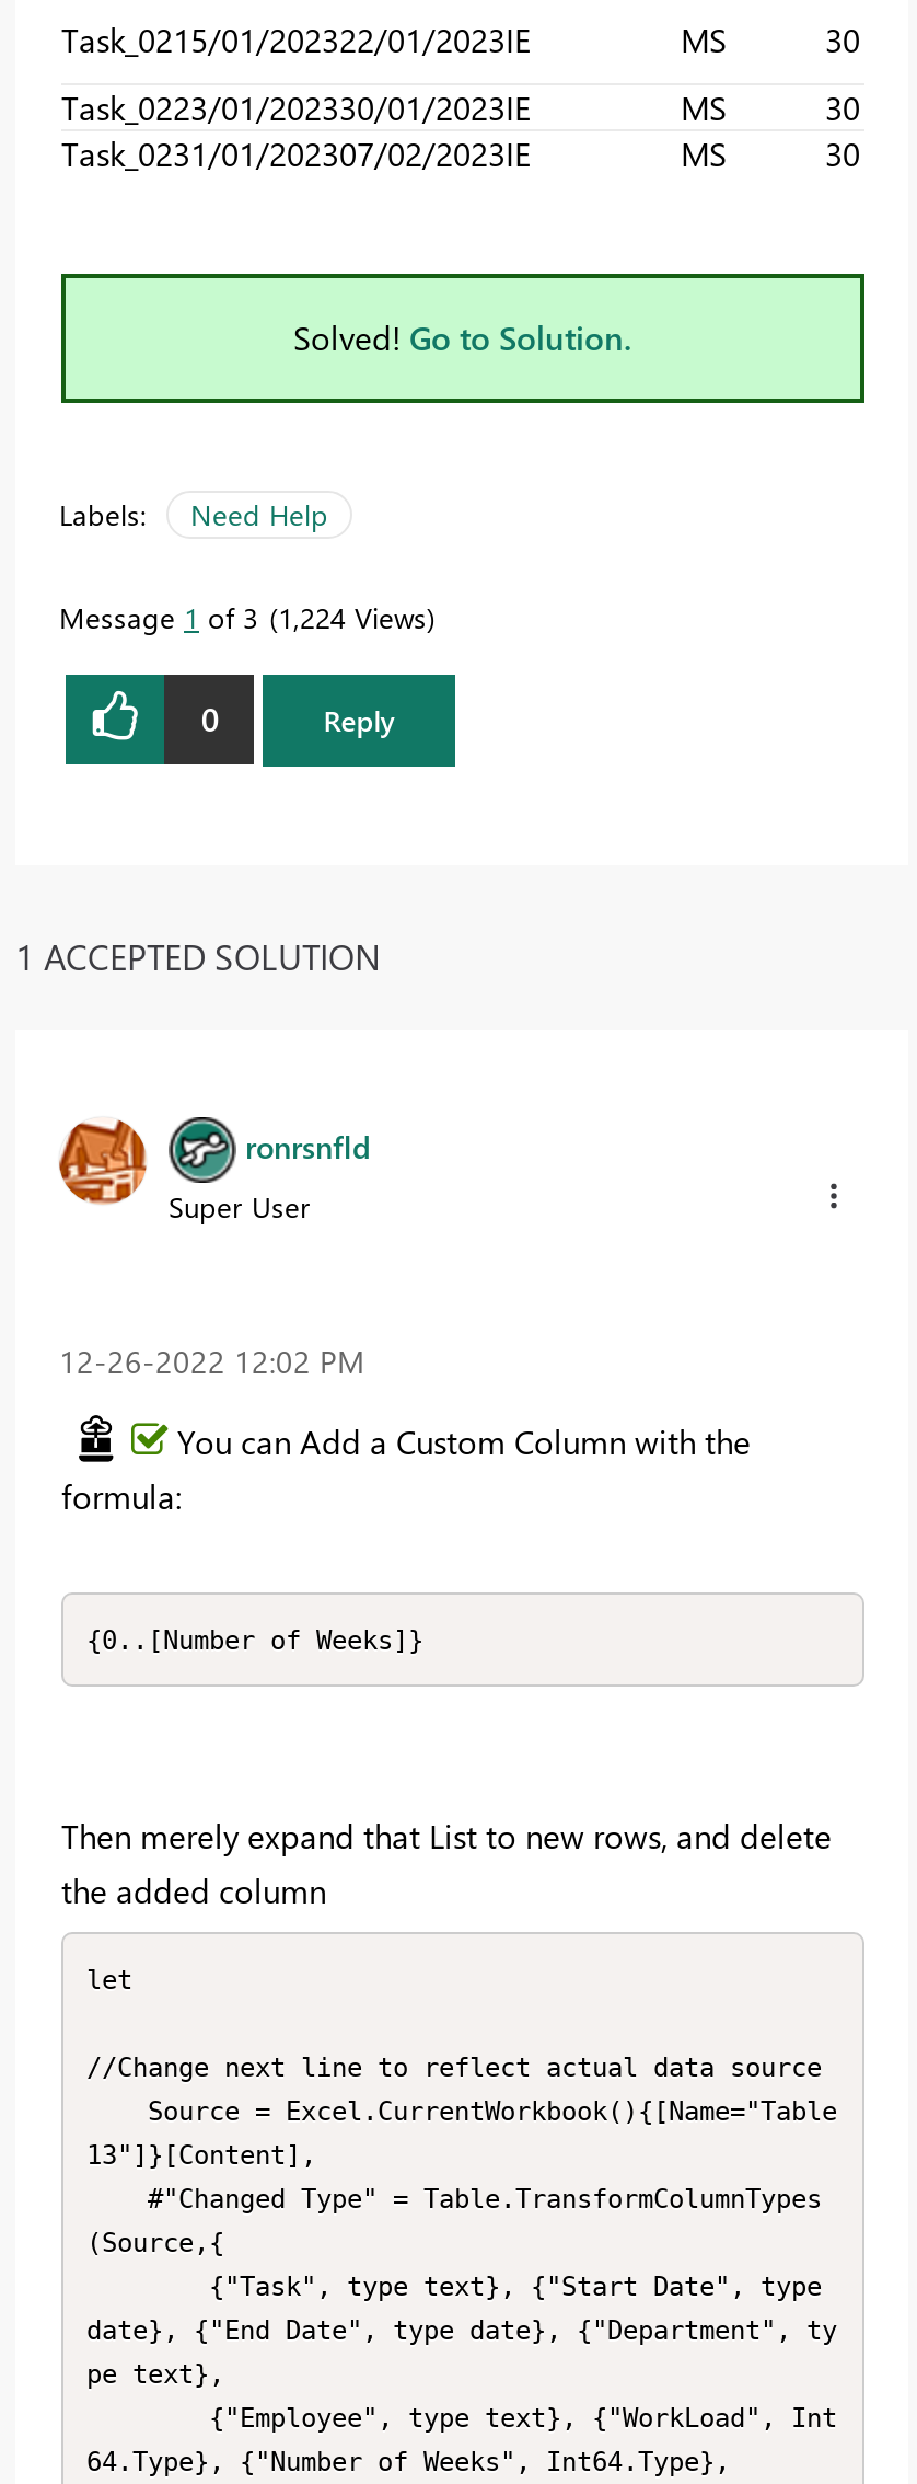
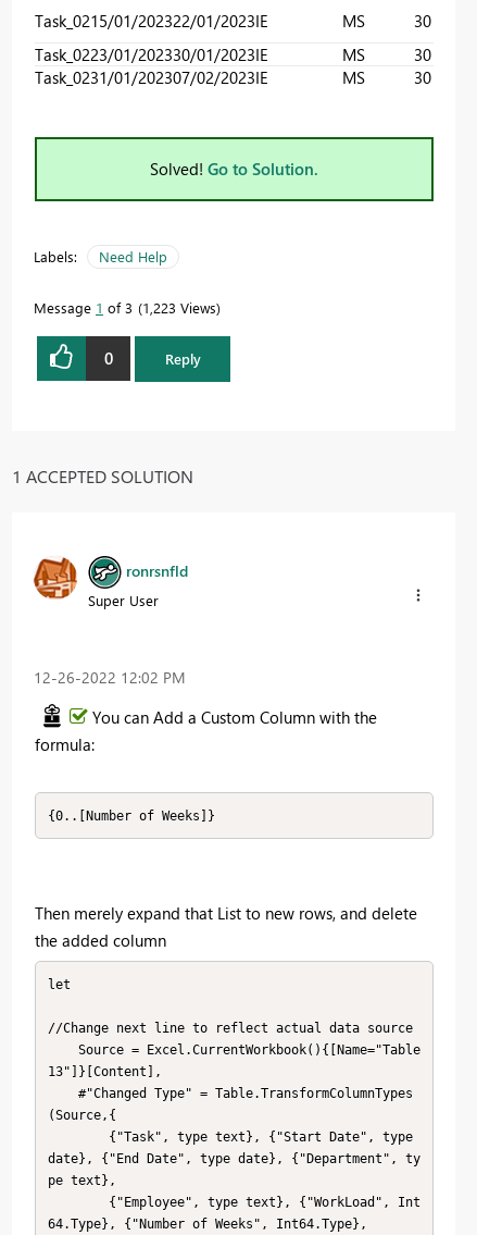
- Message 1 of 3 1,224 Views
+ Message 1 of 3 1,223 Views
